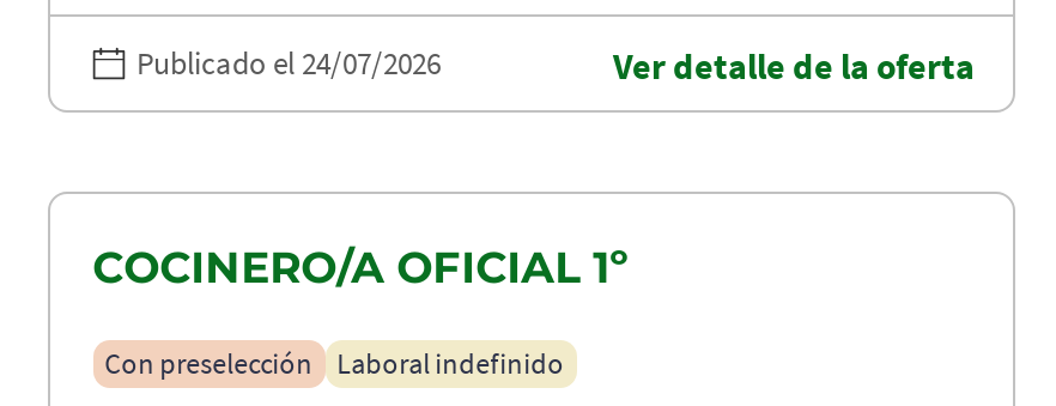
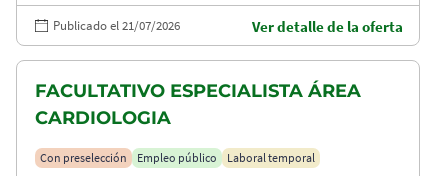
- Publicado el 24/07/2026
+ Publicado el 21/07/2026

- COCINERO/A OFICIAL 1º
+ FACULTATIVO ESPECIALISTA ÁREA
+ CARDIOLOGIA

- Laboral indefinido
+ Empleo público
+ Laboral temporal
